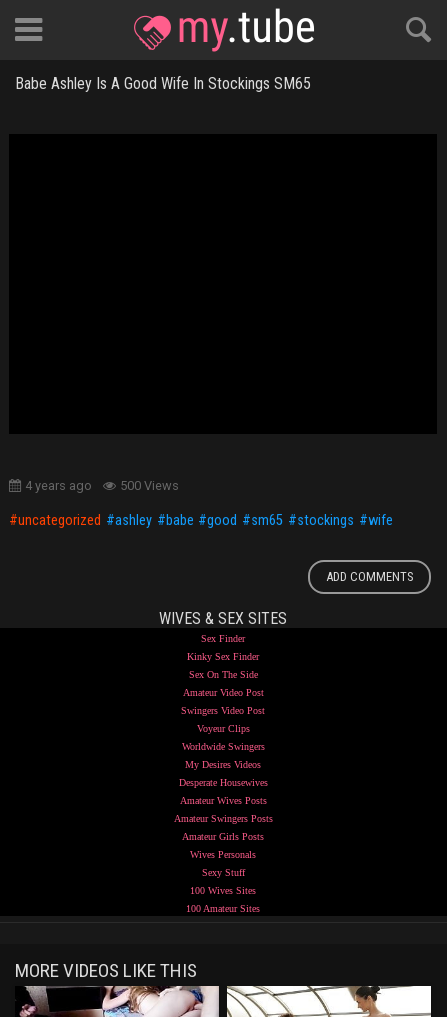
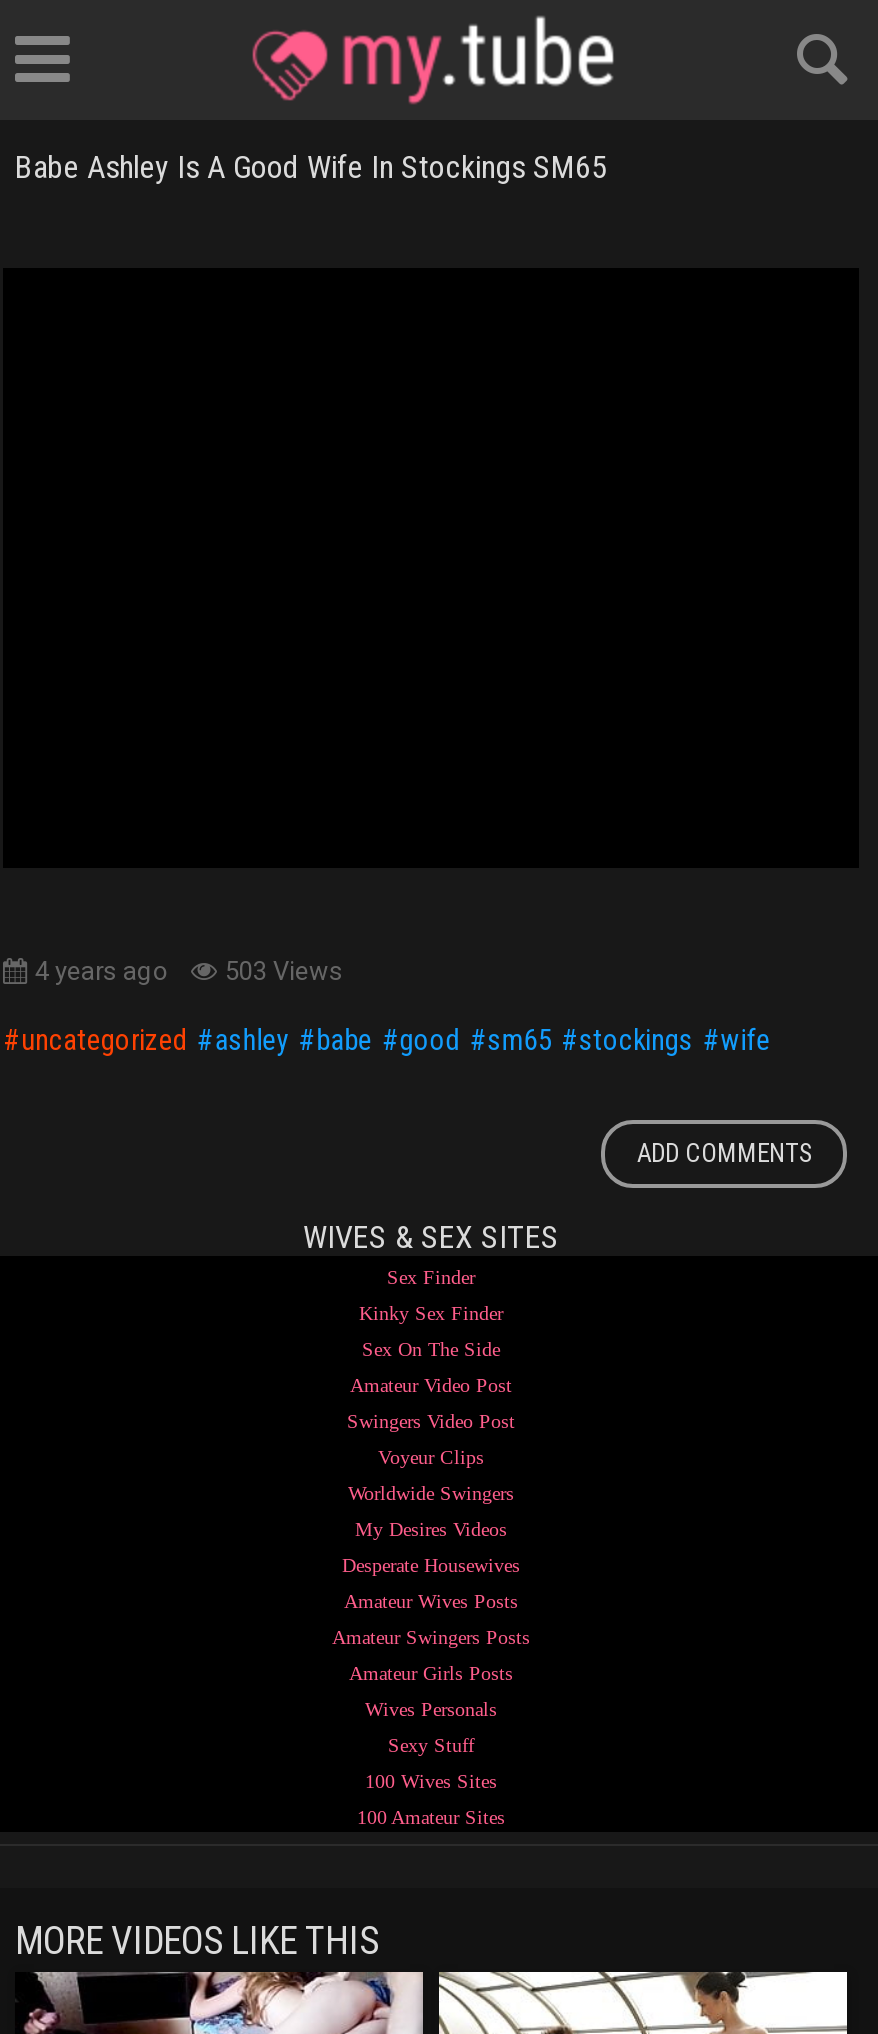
- 4 years ago 500 Views
+ 4 years ago 503 Views
